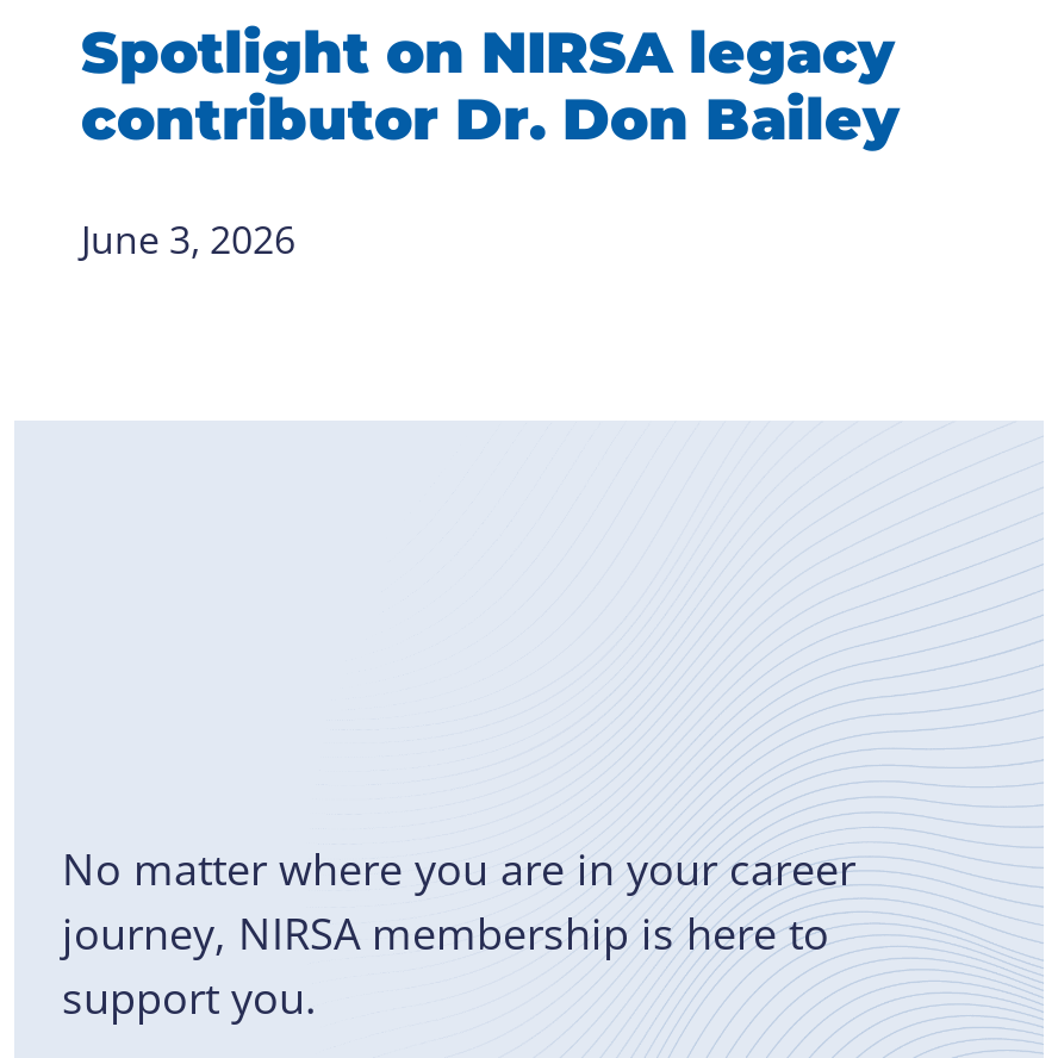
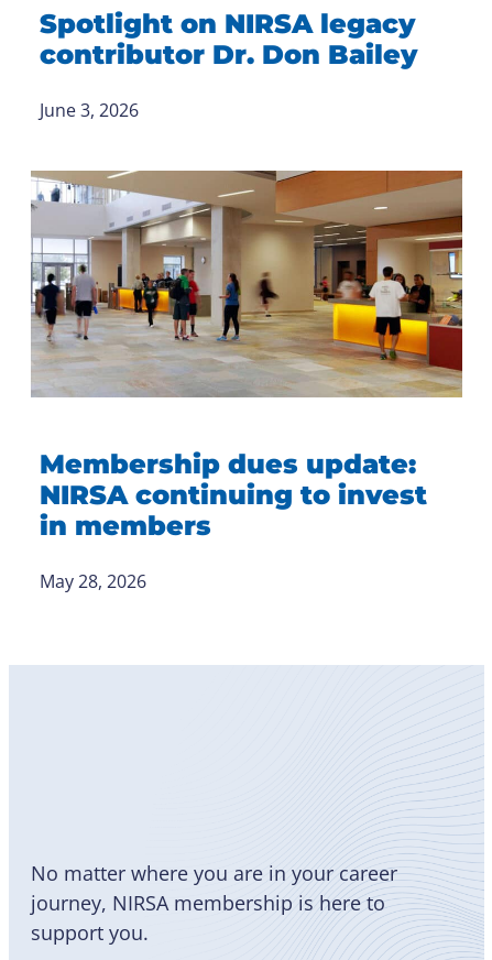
+ [image]

+ Membership dues update:
+ NIRSA continuing to invest
+ in members
+ May 28, 2026
